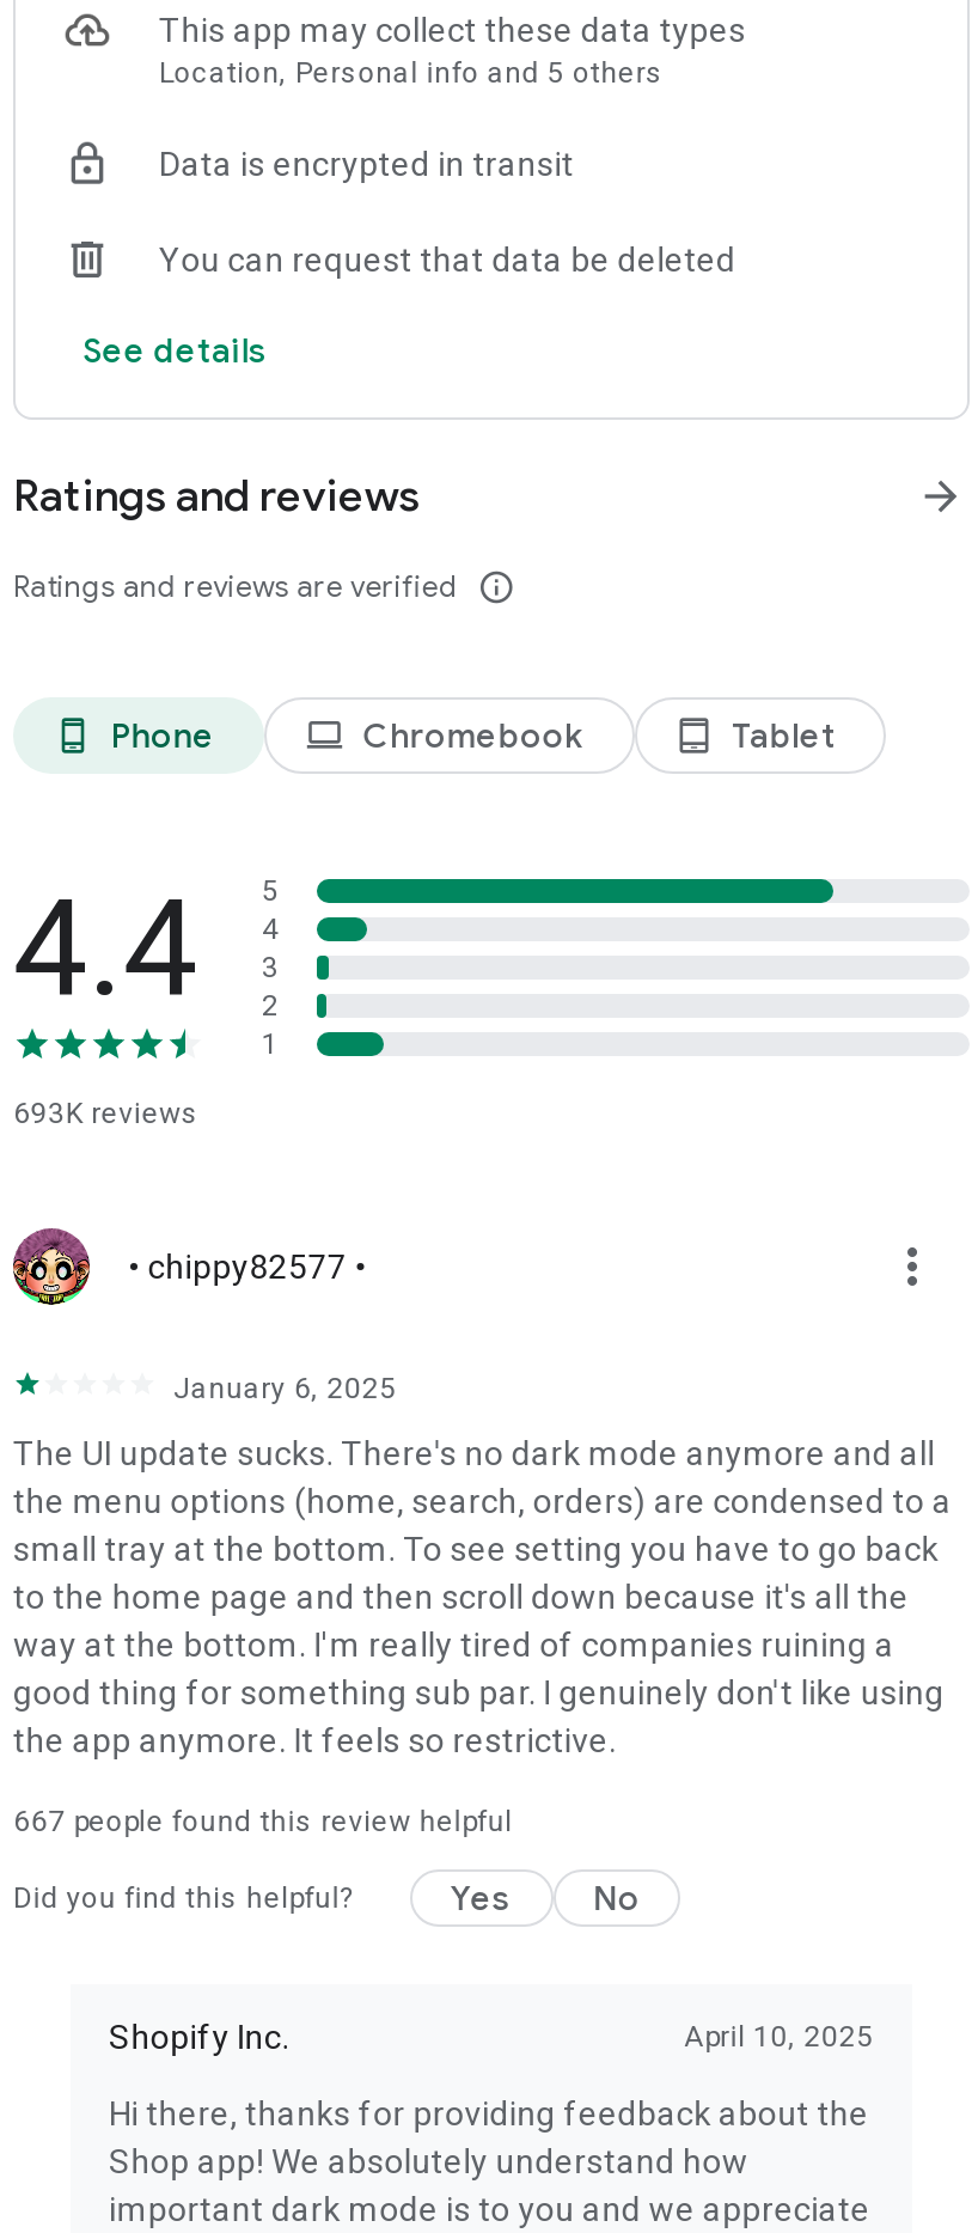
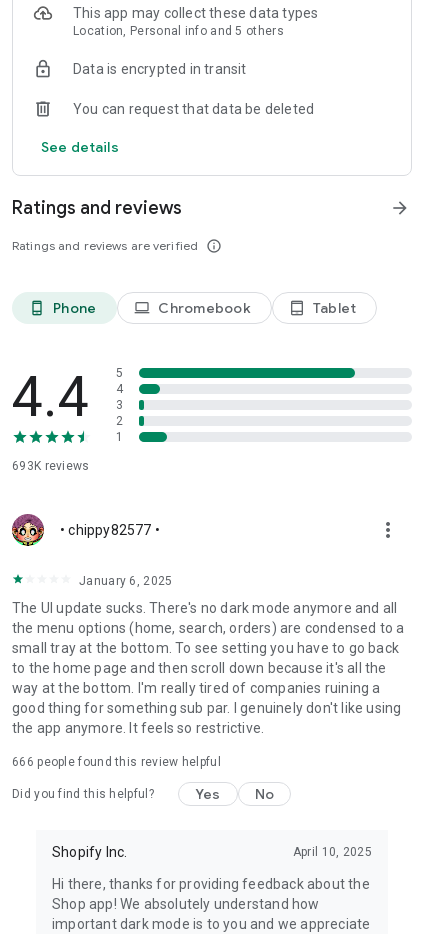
- 667 people found this review helpful
+ 666 people found this review helpful
